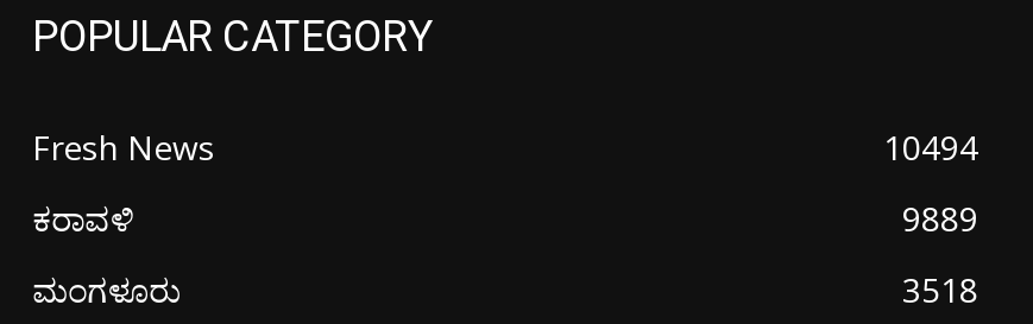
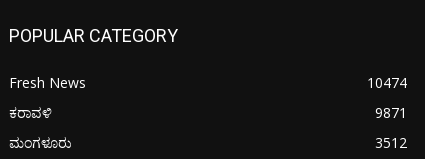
- 10494
+ 10474

- 9889
+ 9871

- 3518
+ 3512
